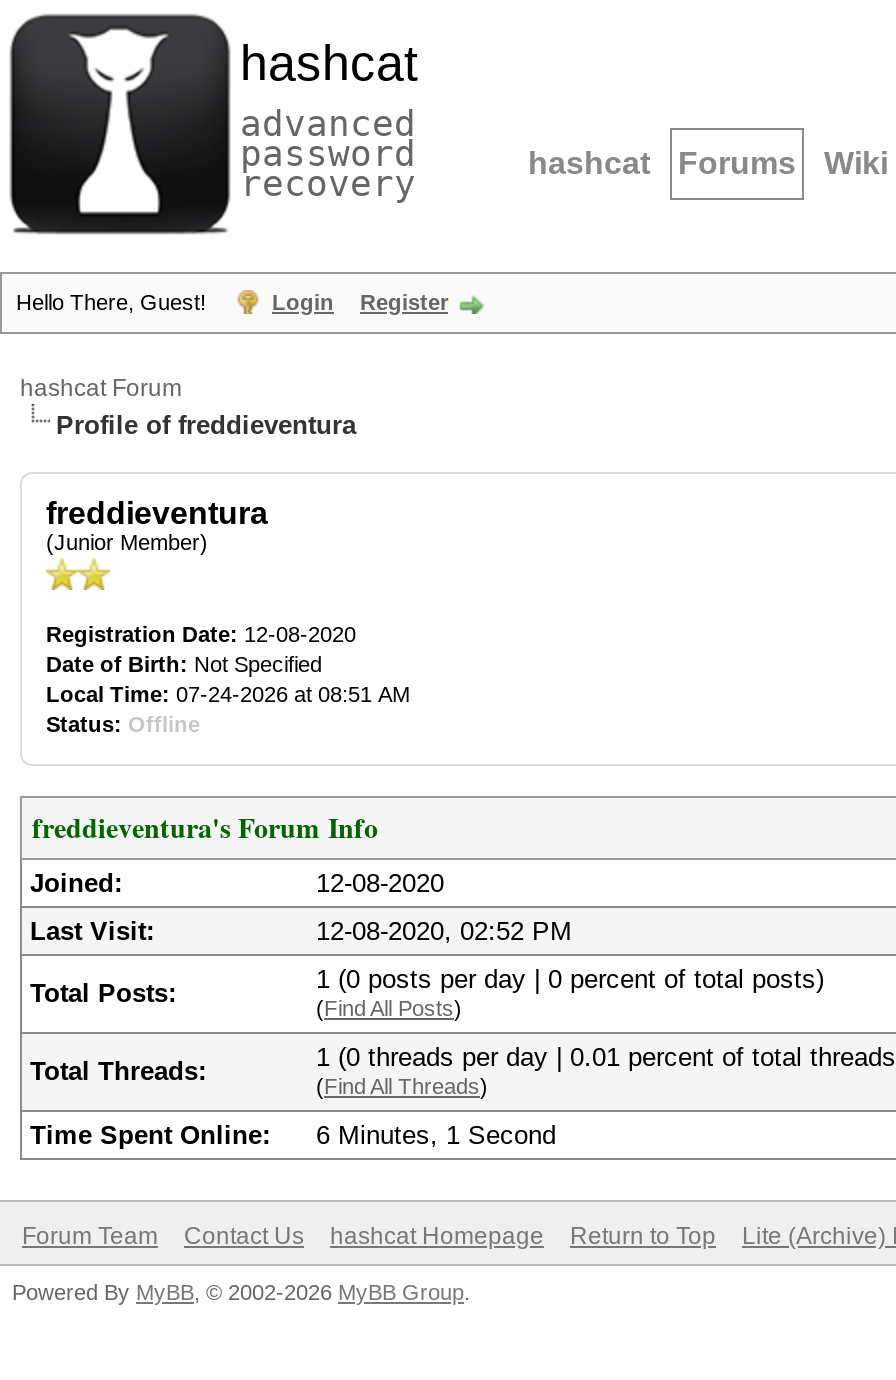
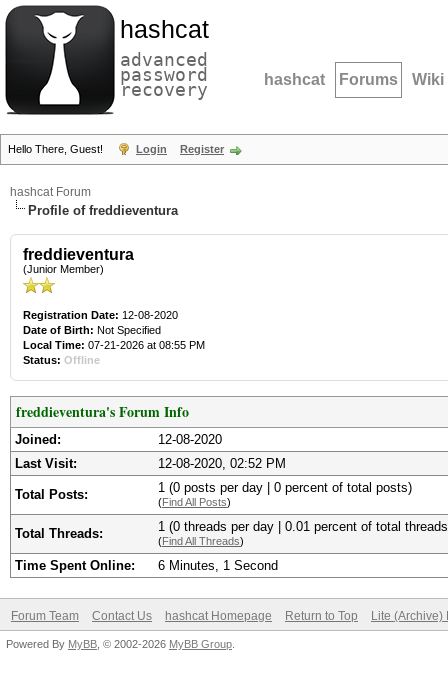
- Local Time: 07-24-2026 at 08:51 AM
+ Local Time: 07-21-2026 at 08:55 PM
